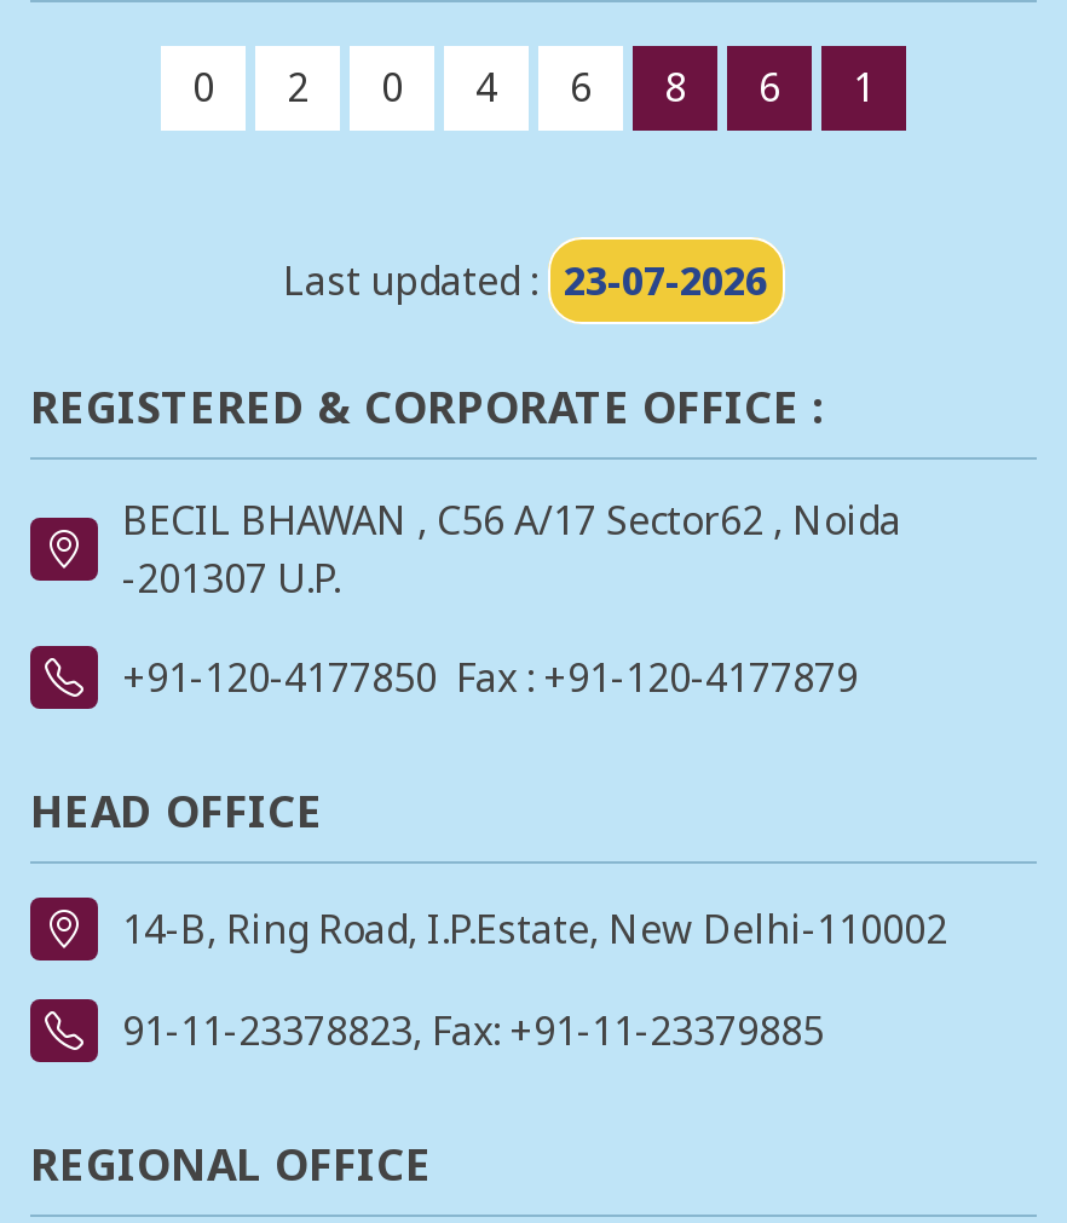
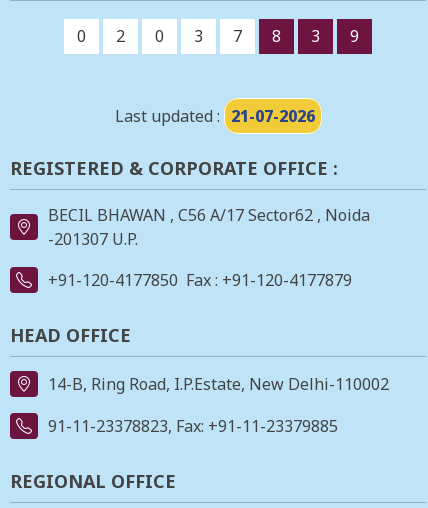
- 4
+ 3

- 6
+ 7

- 6
+ 3

- 1
+ 9

- Last updated : 23-07-2026
+ Last updated : 21-07-2026
